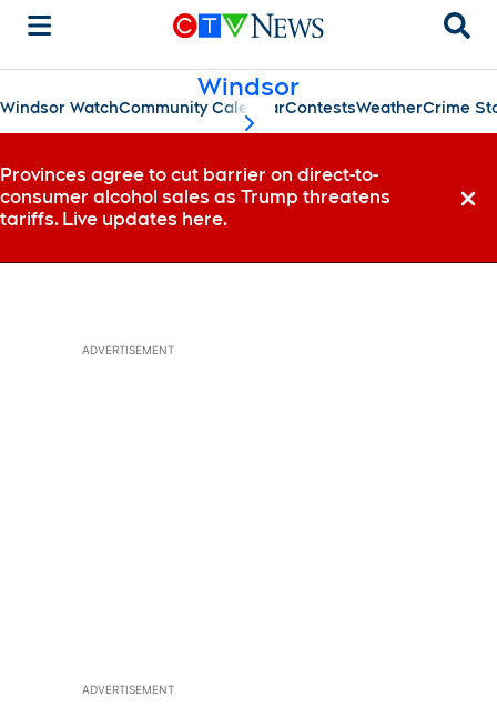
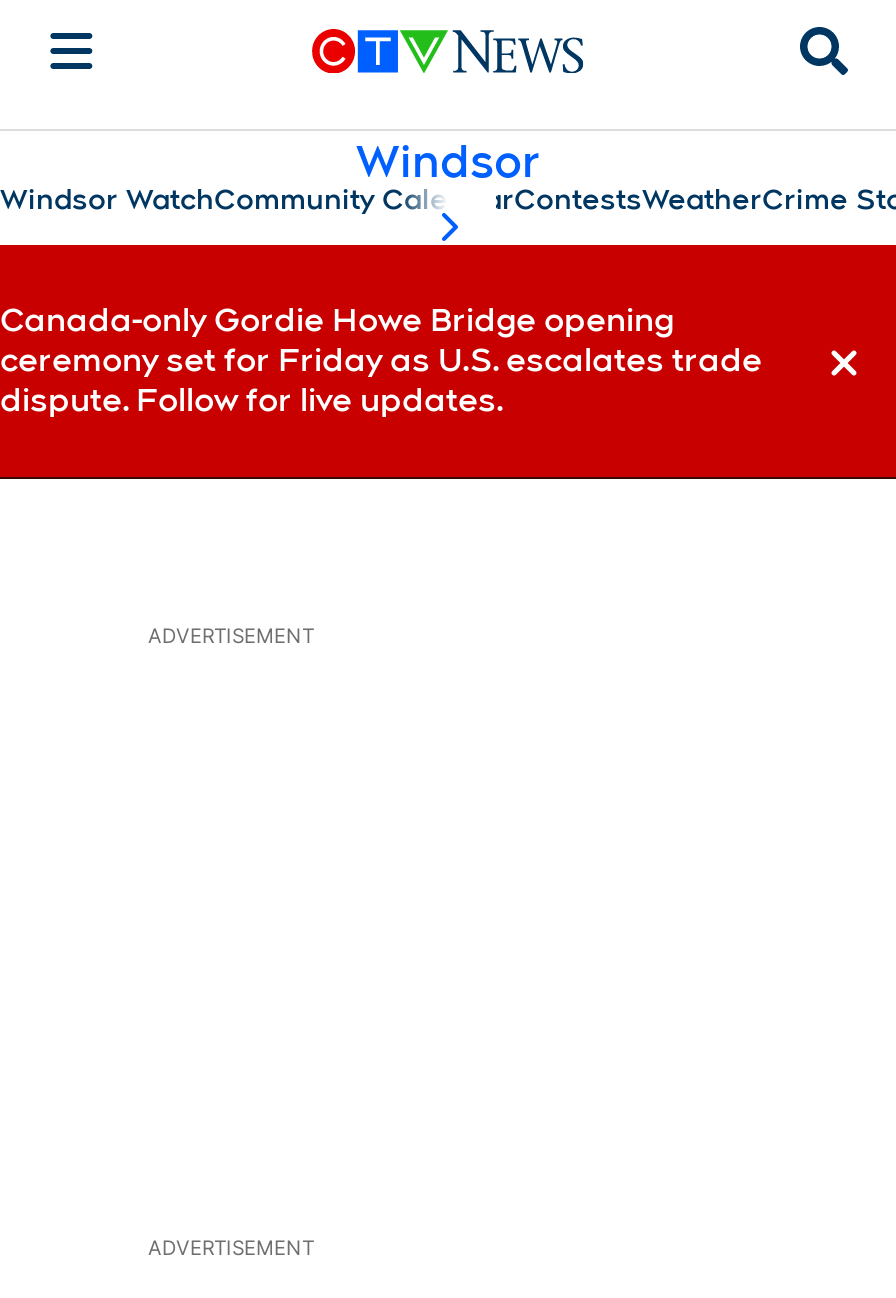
- Provinces agree to cut barrier on direct-to-
- consumer alcohol sales as Trump threatens
- tariffs. Live updates here.
+ Canada-only Gordie Howe Bridge opening
+ ceremony set for Friday as U.S. escalates trade
+ dispute. Follow for live updates.
